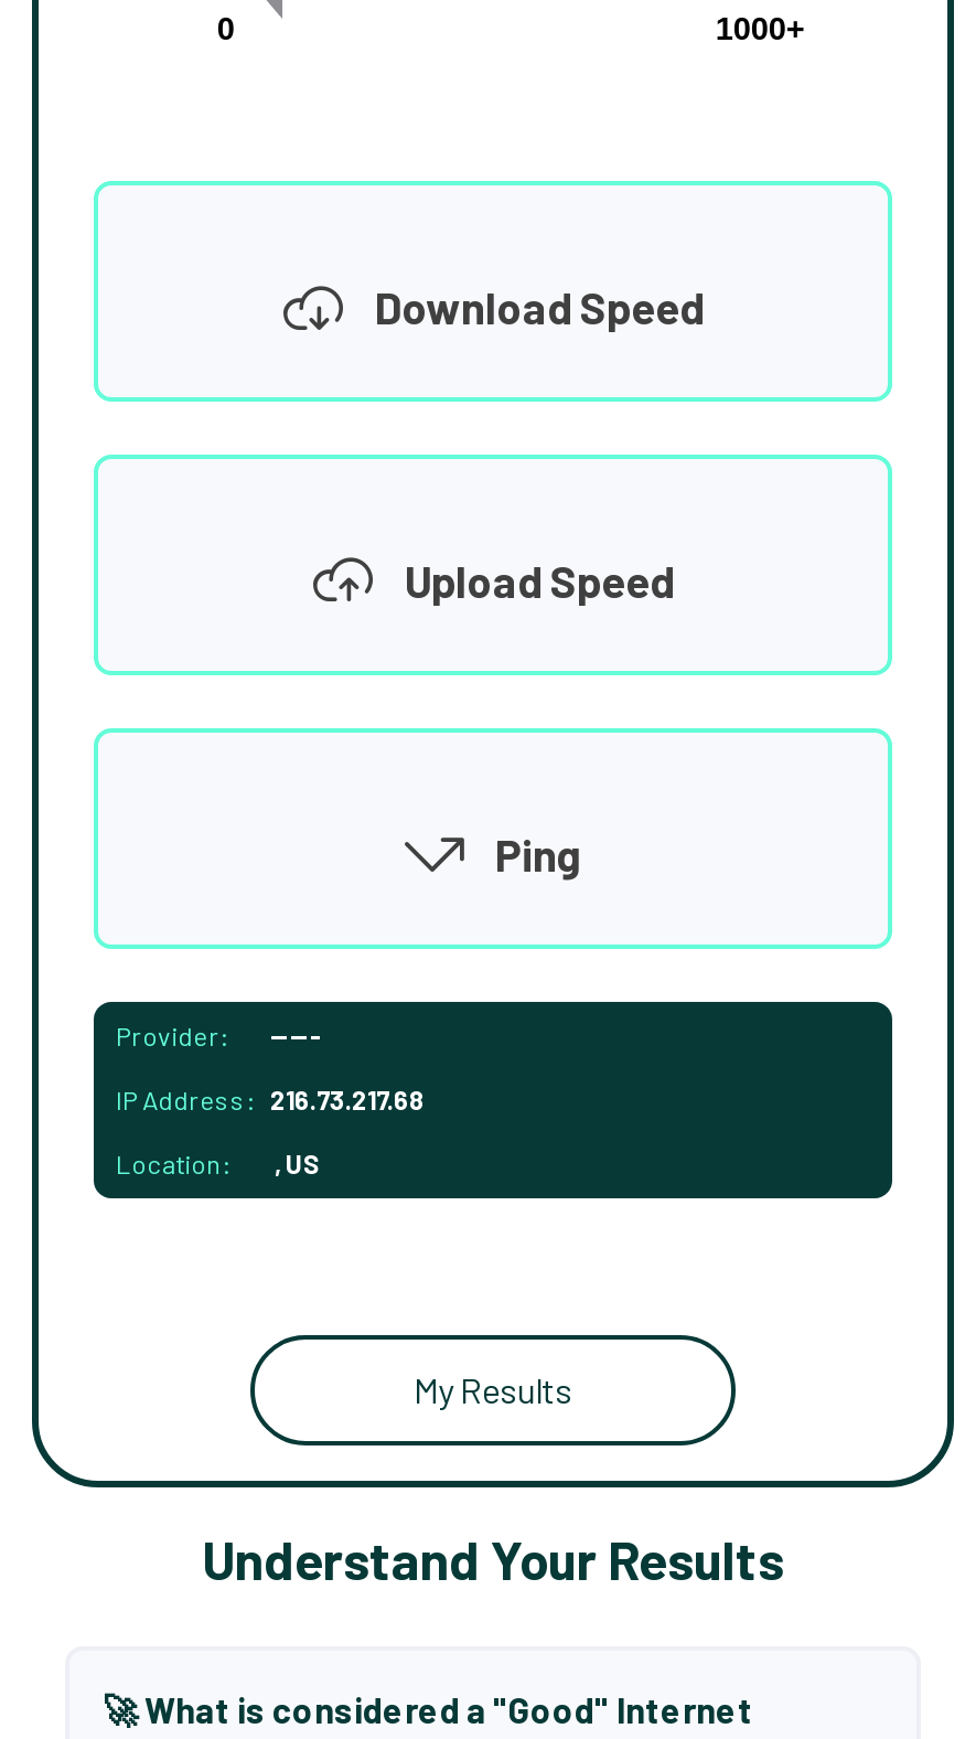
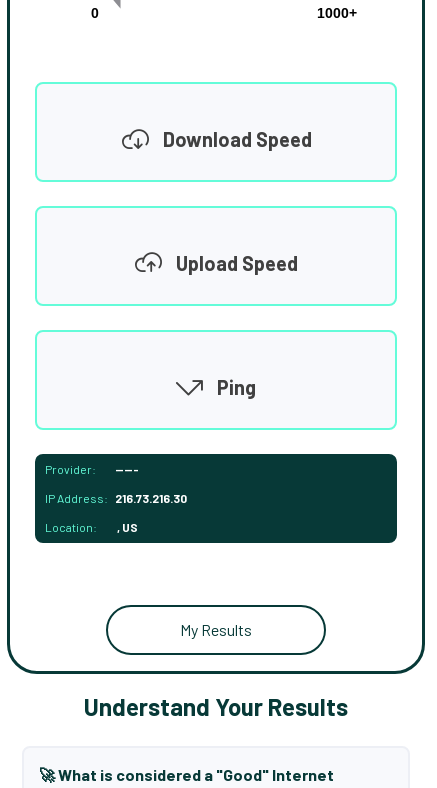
- IP Address: 216.73.217.68
+ IP Address: 216.73.216.30
